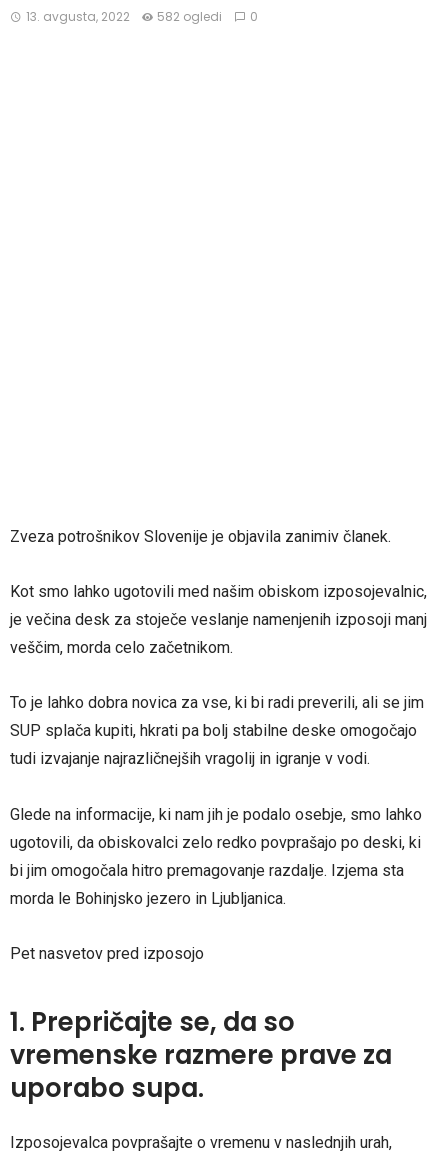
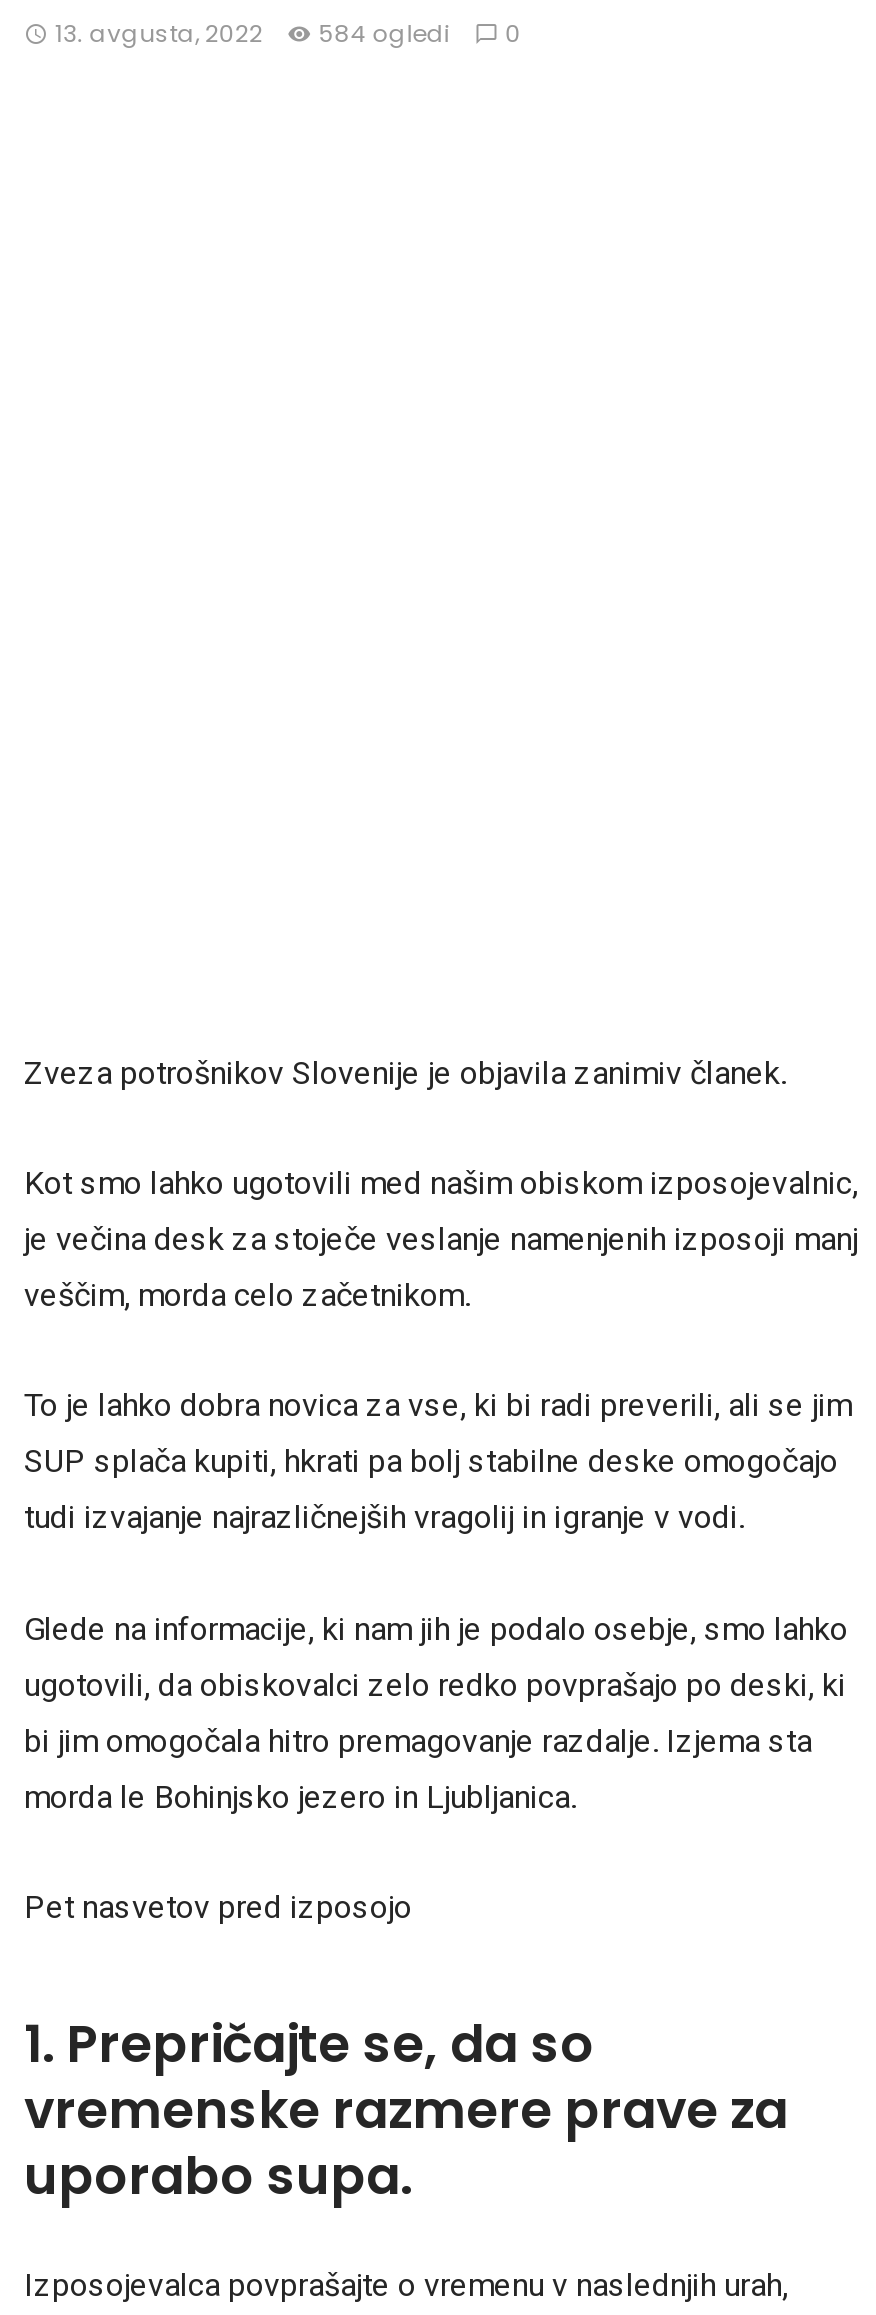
- 13. avgusta, 2022 582 ogledi 0
+ 13. avgusta, 2022 584 ogledi 0
